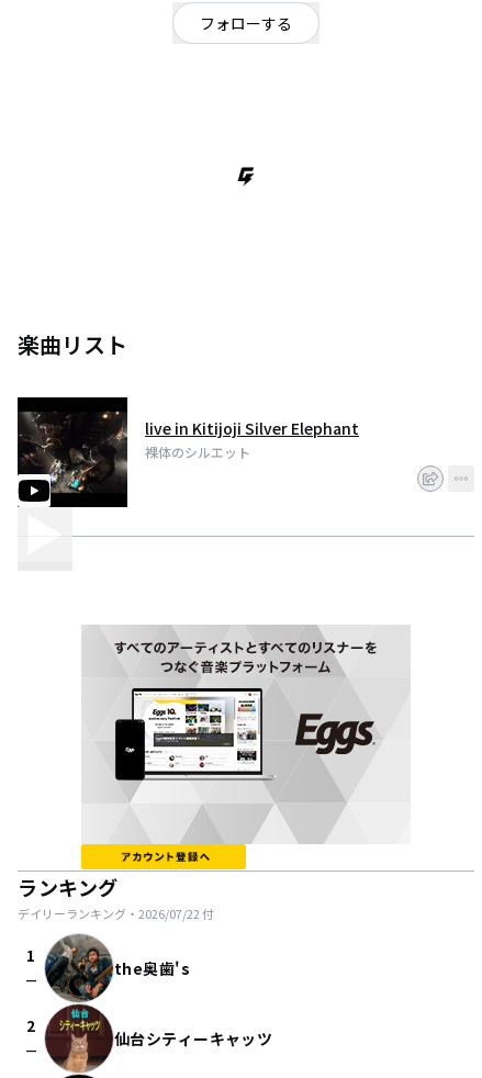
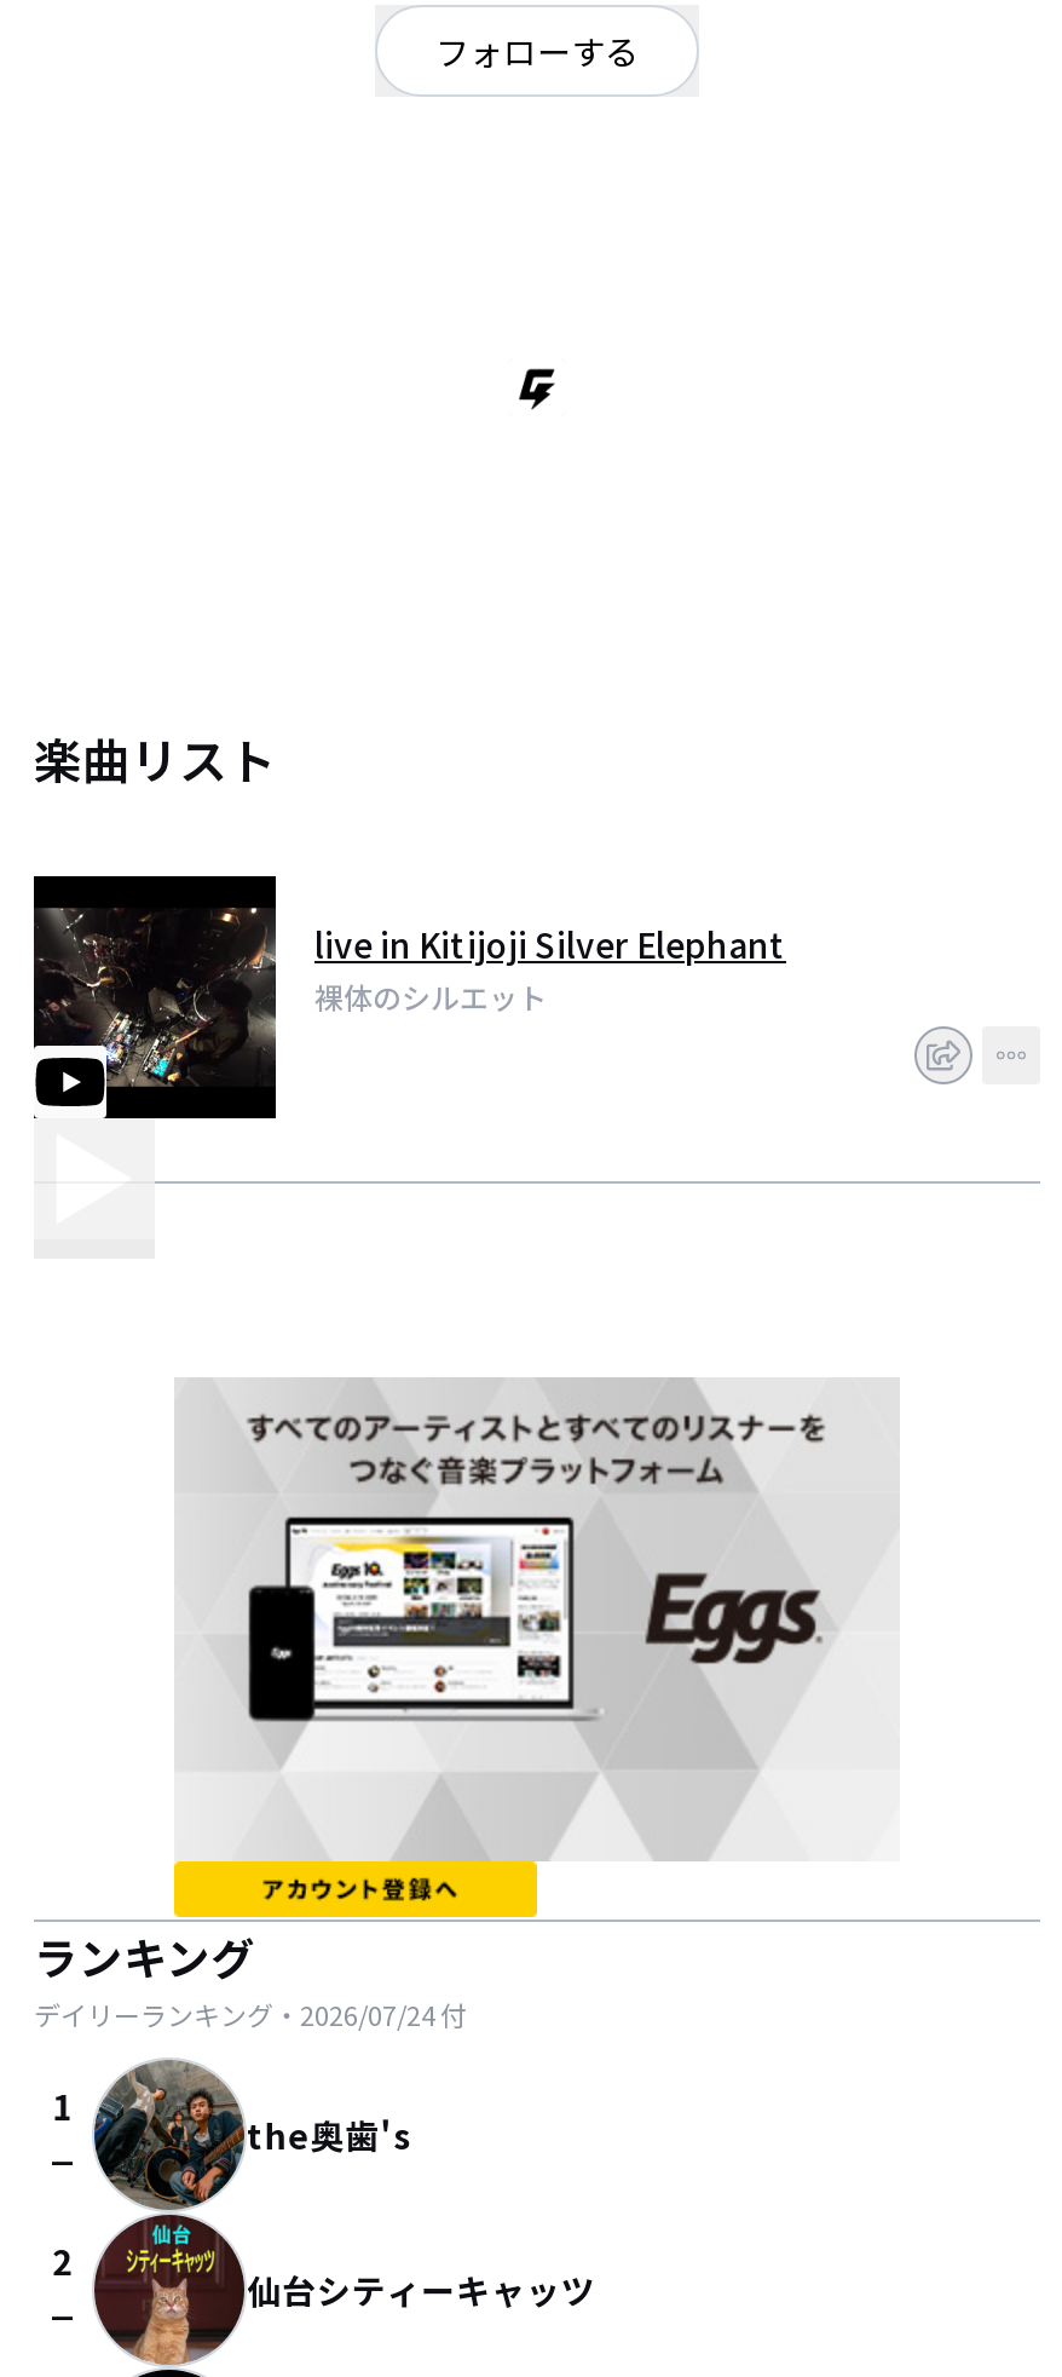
- デイリーランキング・2026/07/22付
+ デイリーランキング・2026/07/24付
